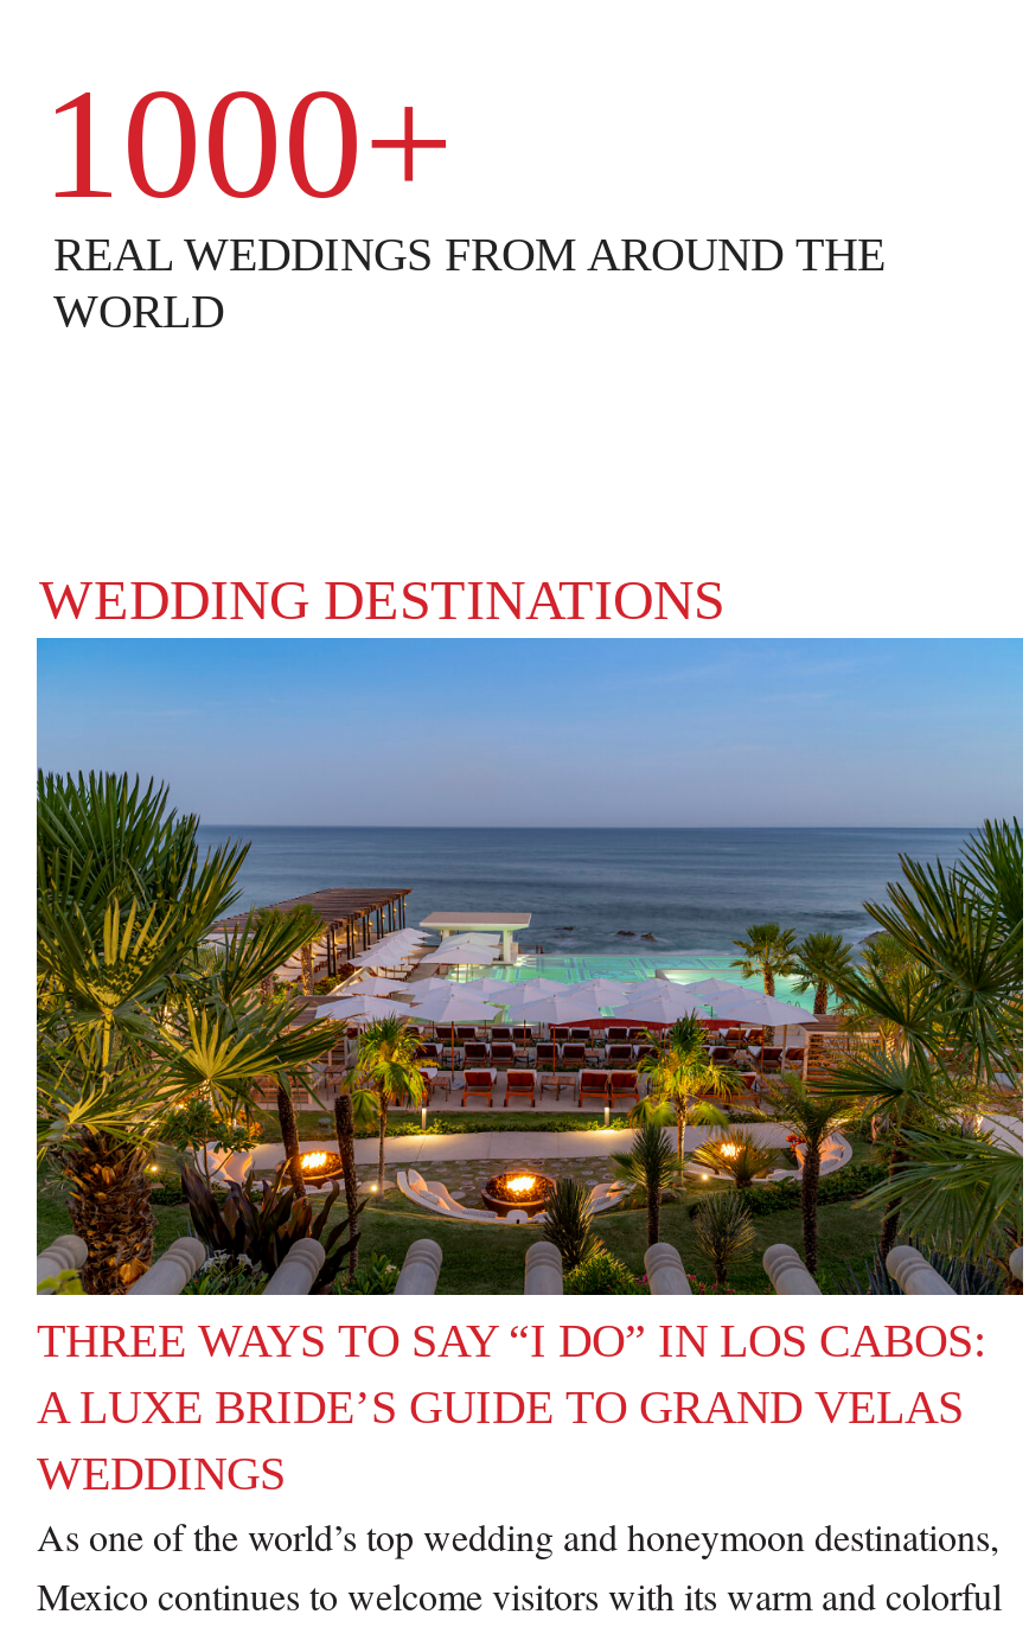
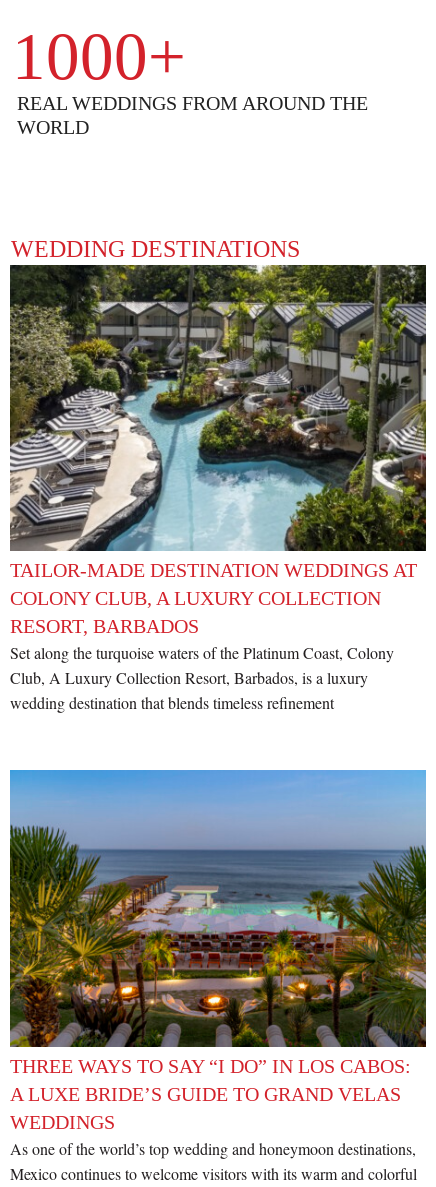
+ [image]
+ TAILOR-MADE DESTINATION WEDDINGS AT
+ COLONY CLUB, A LUXURY COLLECTION
+ RESORT, BARBADOS
+ Set along the turquoise waters of the Platinum Coast, Colony
+ Club, A Luxury Collection Resort, Barbados, is a luxury
+ wedding destination that blends timeless refinement
